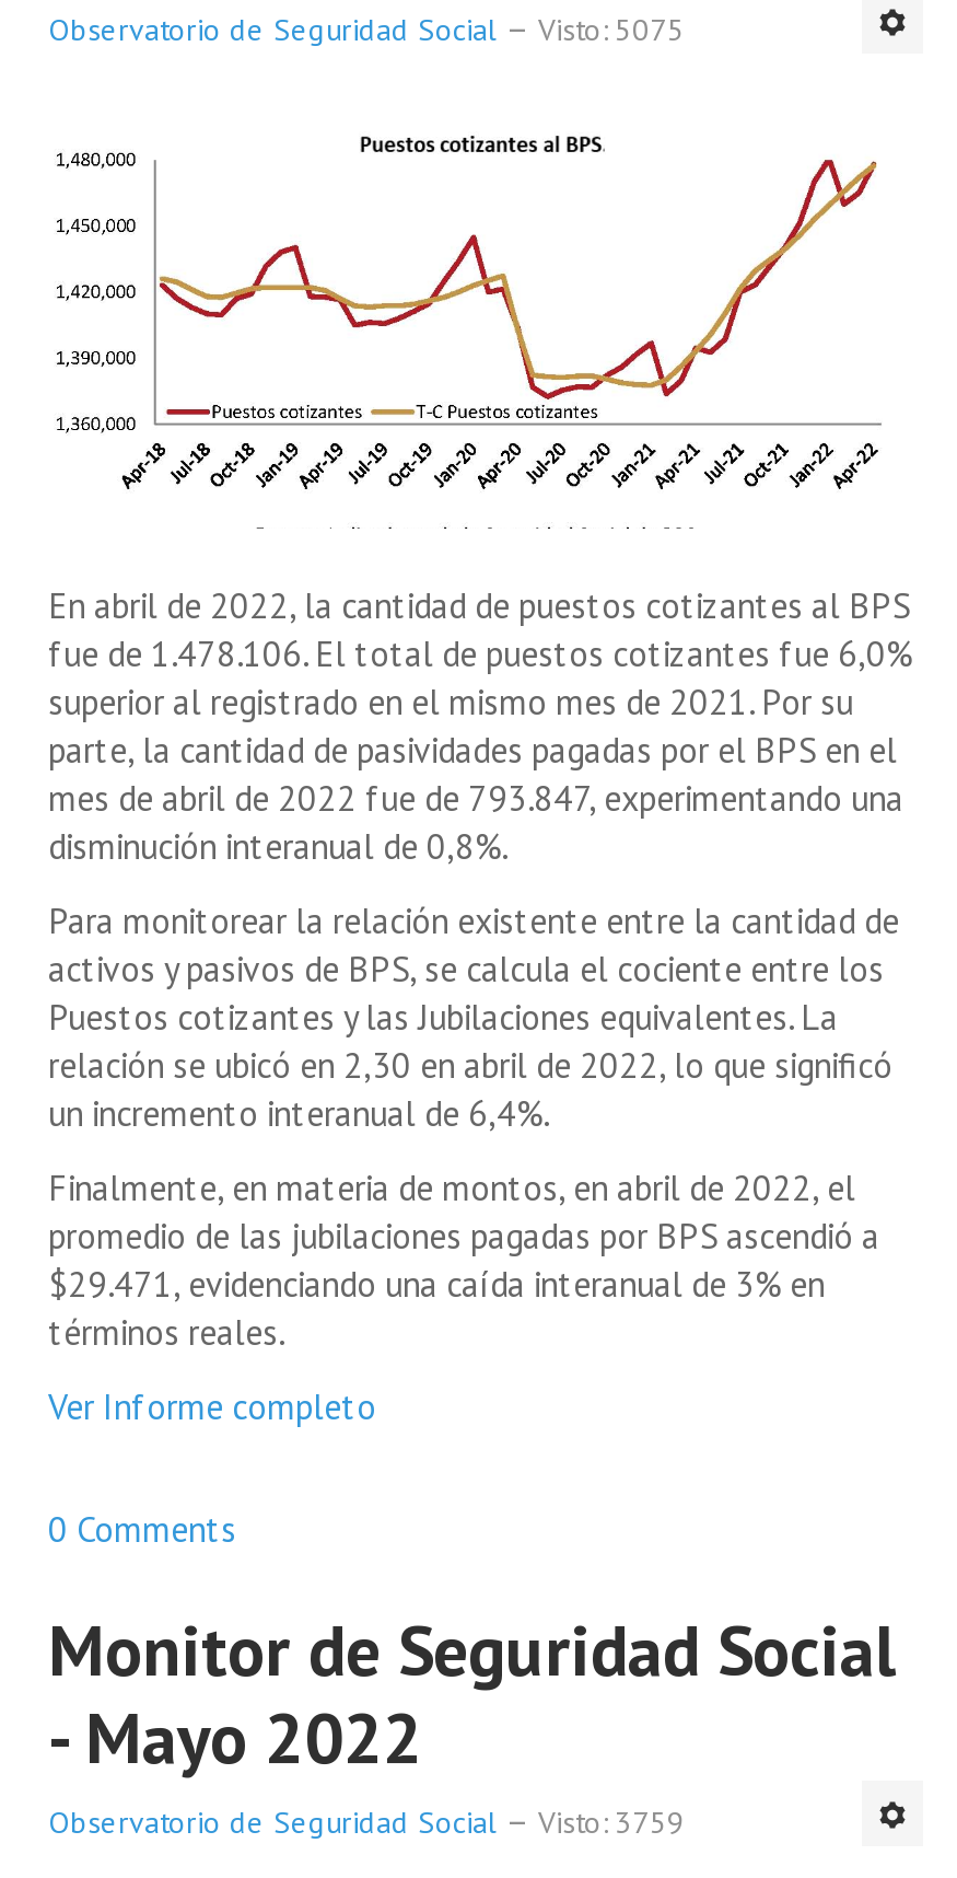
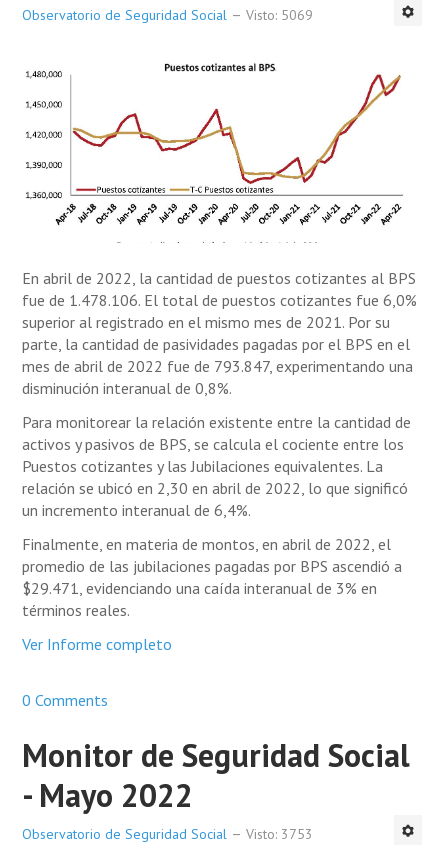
- Observatorio de Seguridad Social Visto: 5075
+ Observatorio de Seguridad Social Visto: 5069

- Observatorio de Seguridad Social Visto: 3759
+ Observatorio de Seguridad Social Visto: 3753
